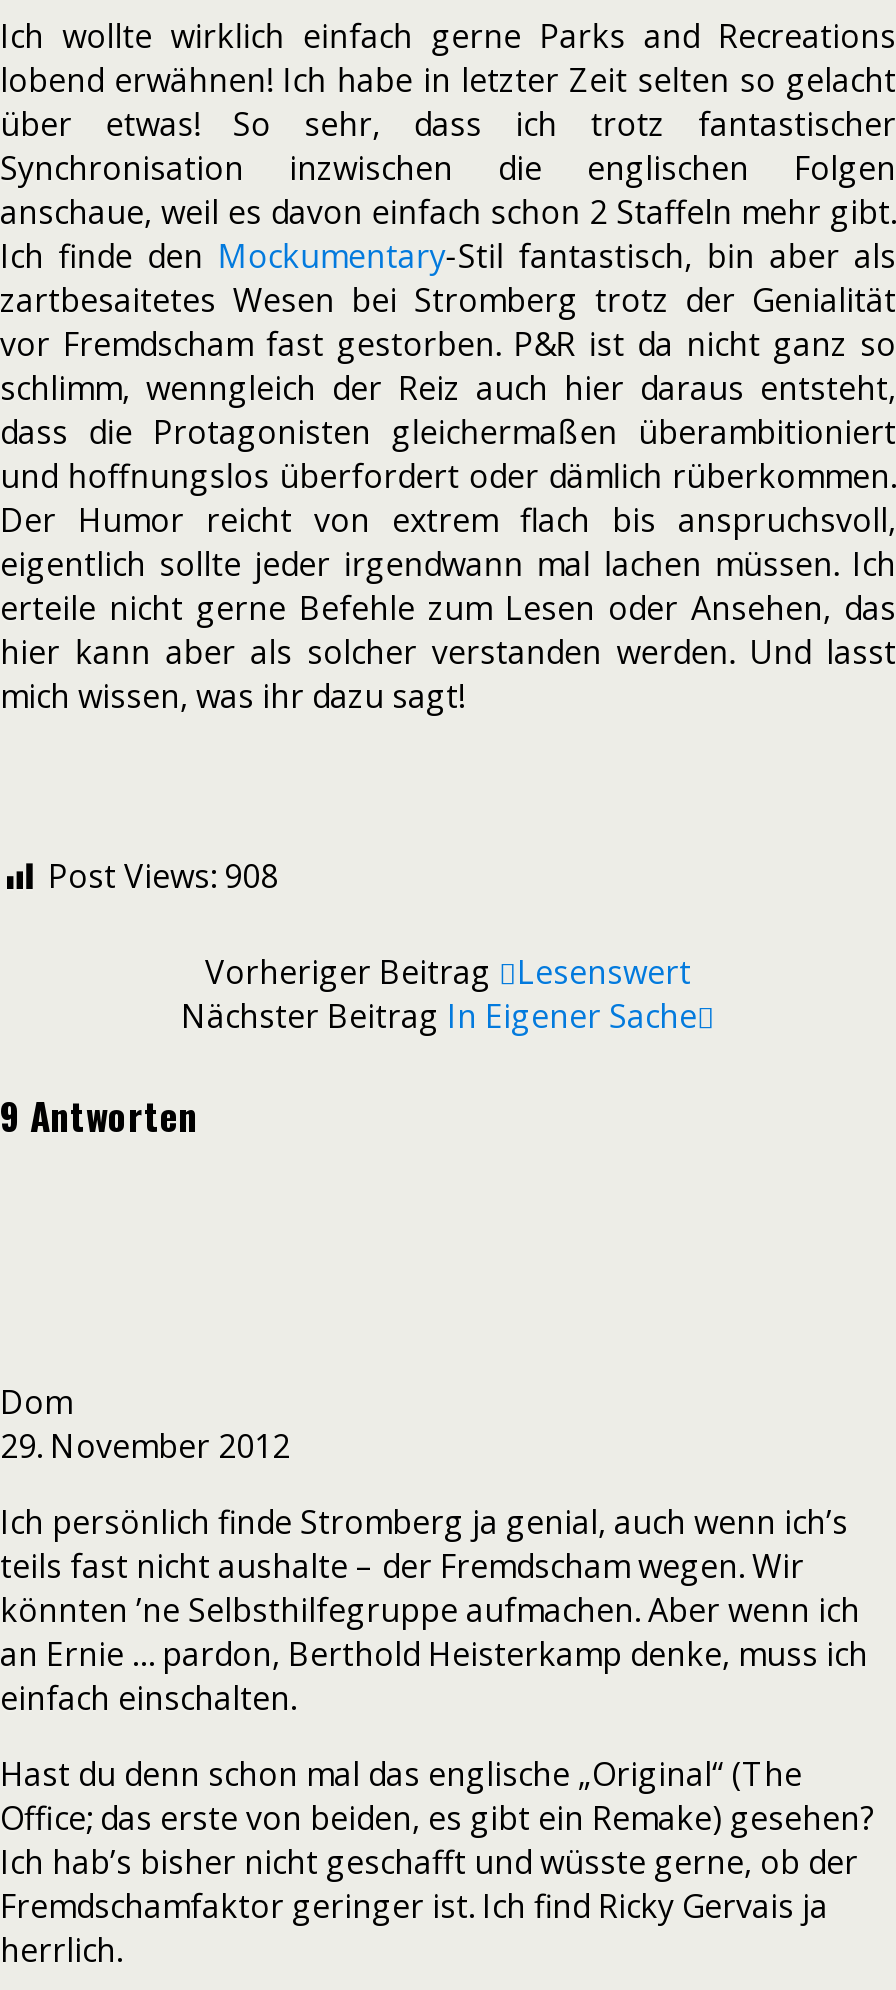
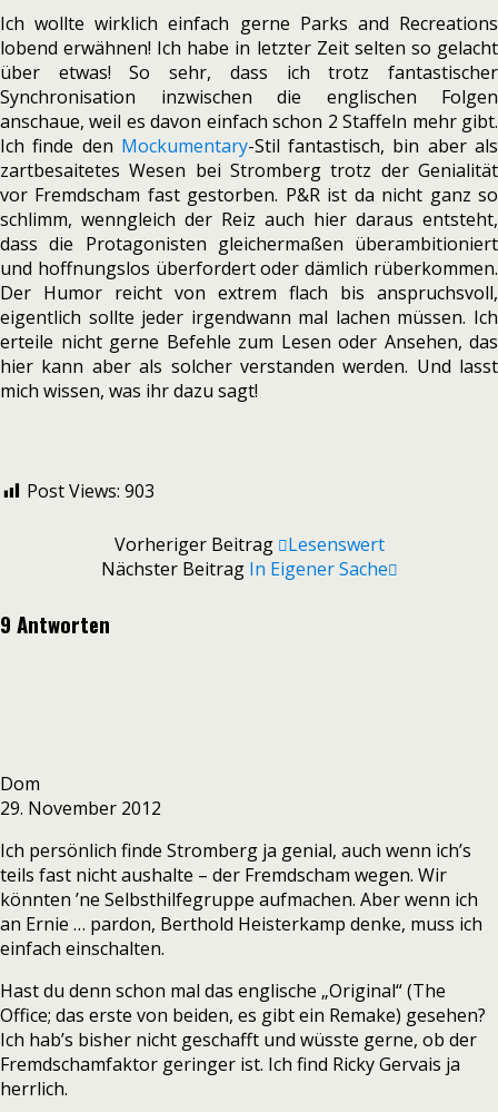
- Post Views: 908
+ Post Views: 903
